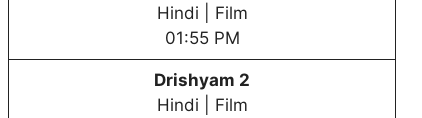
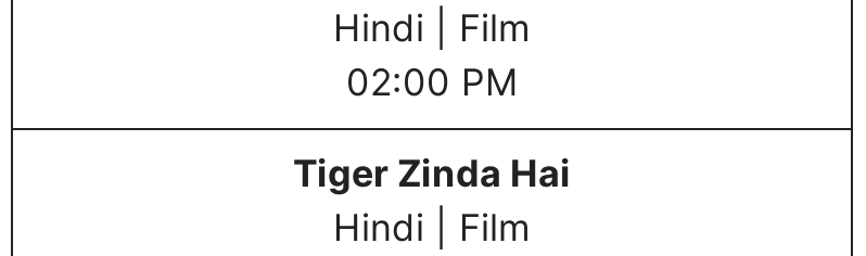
- 01:55 PM
+ 02:00 PM

- Drishyam 2
+ Tiger Zinda Hai
